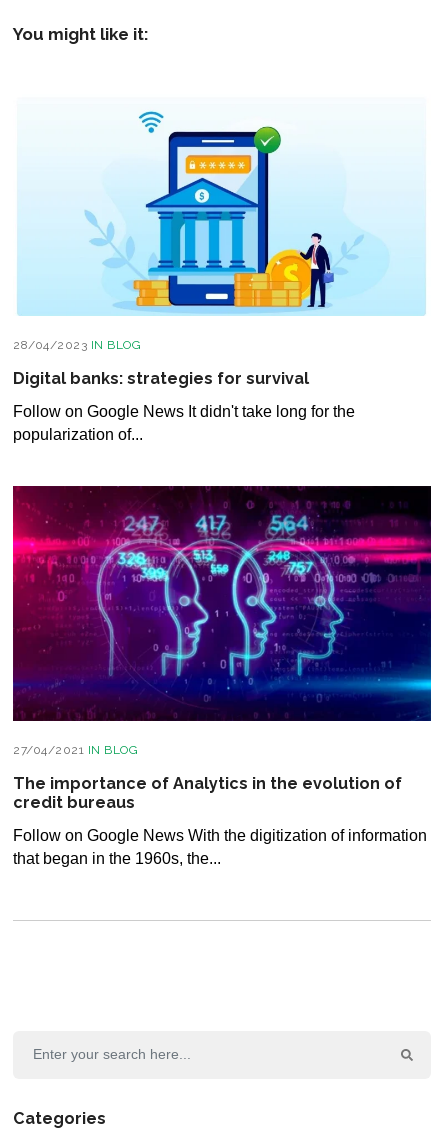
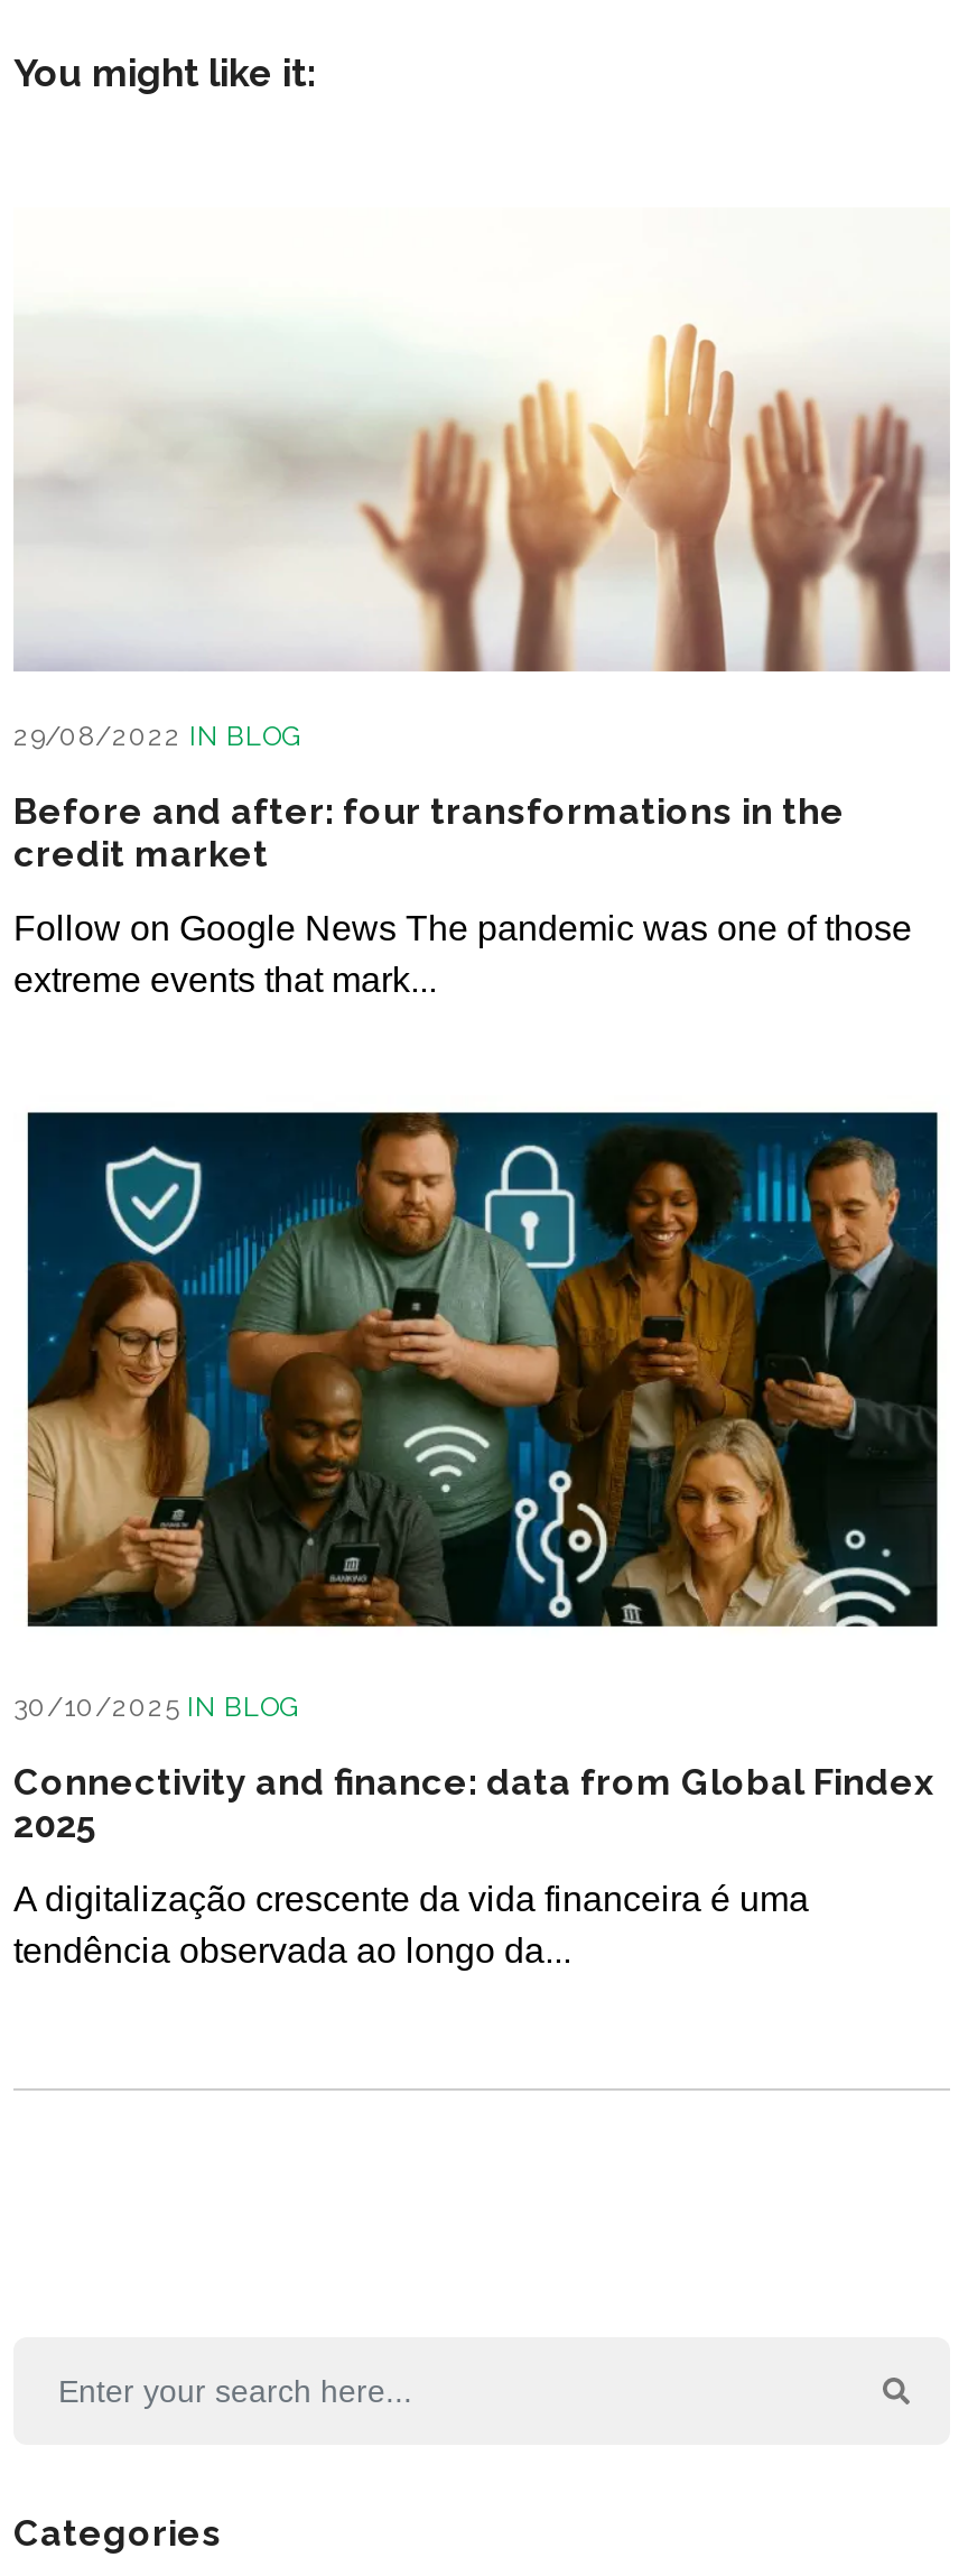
- [image]
- 28/04/2023 IN BLOG
+ [image]
+ 29/08/2022 IN BLOG

- Digital banks: strategies for survival
+ Before and after: four transformations in the
+ credit market

- Follow on Google News It didn't take long for the
- popularization of...
+ Follow on Google News The pandemic was one of those
+ extreme events that mark...

- [image]
- 27/04/2021 IN BLOG
+ [image]
+ 30/10/2025 IN BLOG

- The importance of Analytics in the evolution of
- credit bureaus
+ Connectivity and finance: data from Global Findex
+ 2025

- Follow on Google News With the digitization of information
- that began in the 1960s, the...
+ A digitalização crescente da vida financeira é uma
+ tendência observada ao longo da...
